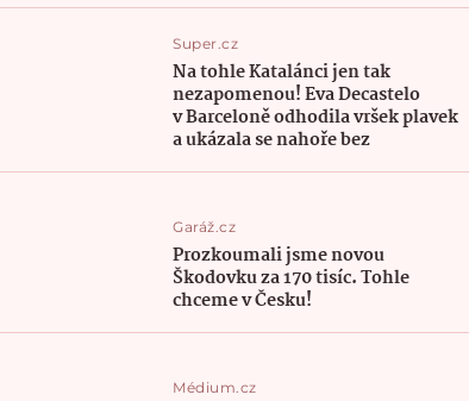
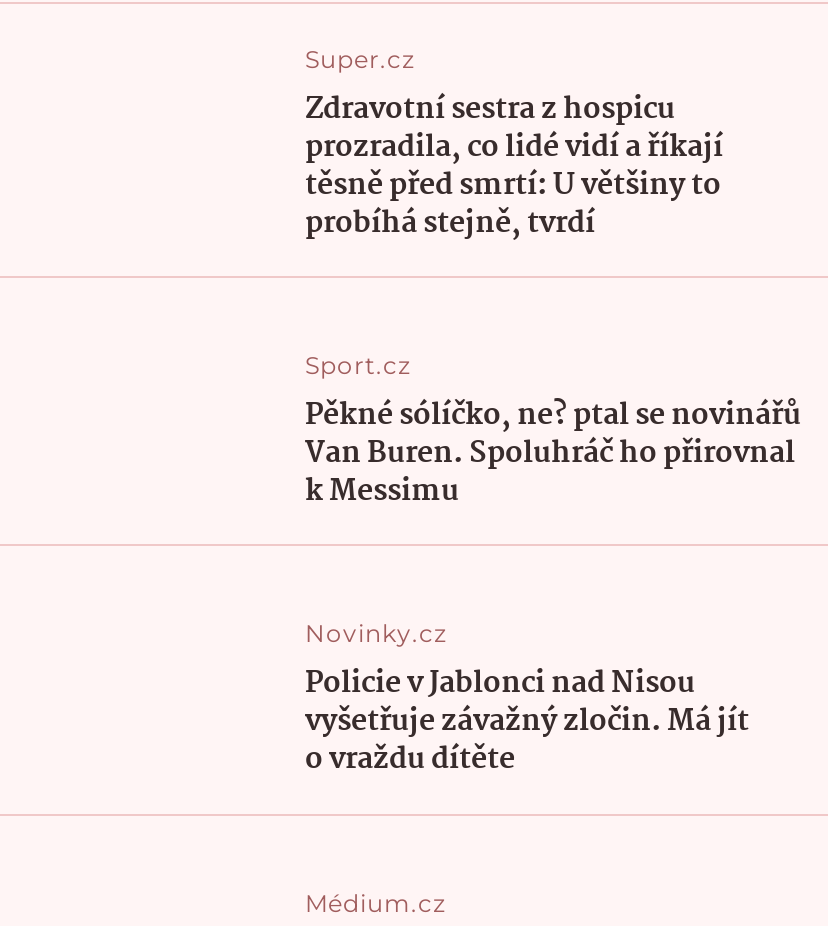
- Na tohle Katalánci jen tak
- nezapomenou! Eva Decastelo
- v Barceloně odhodila vršek plavek
- a ukázala se nahoře bez
- Garáž.cz
- Prozkoumali jsme novou
- Škodovku za 170 tisíc. Tohle
- chceme v Česku!
+ Zdravotní sestra z hospicu
+ prozradila, co lidé vidí a říkají
+ těsně před smrtí: U většiny to
+ probíhá stejně, tvrdí
+ Sport.cz
+ Pěkné sólíčko, ne? ptal se novinářů
+ Van Buren. Spoluhráč ho přirovnal
+ k Messimu
+ Novinky.cz
+ Policie v Jablonci nad Nisou
+ vyšetřuje závažný zločin. Má jít
+ o vraždu dítěte
